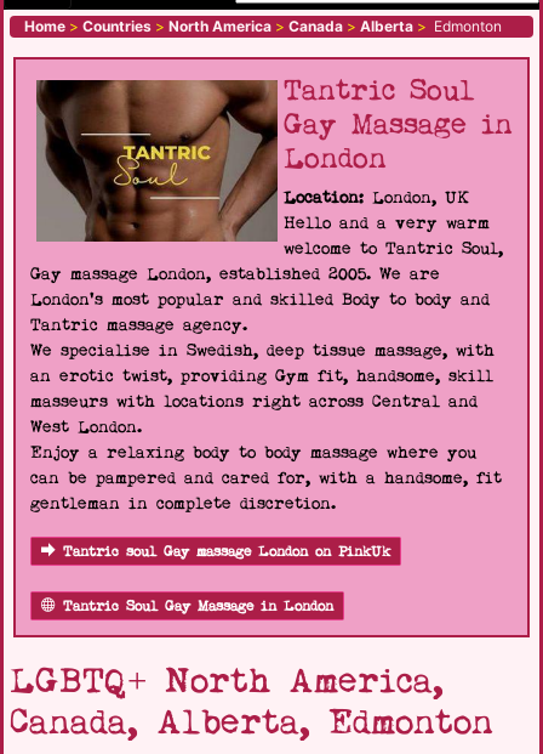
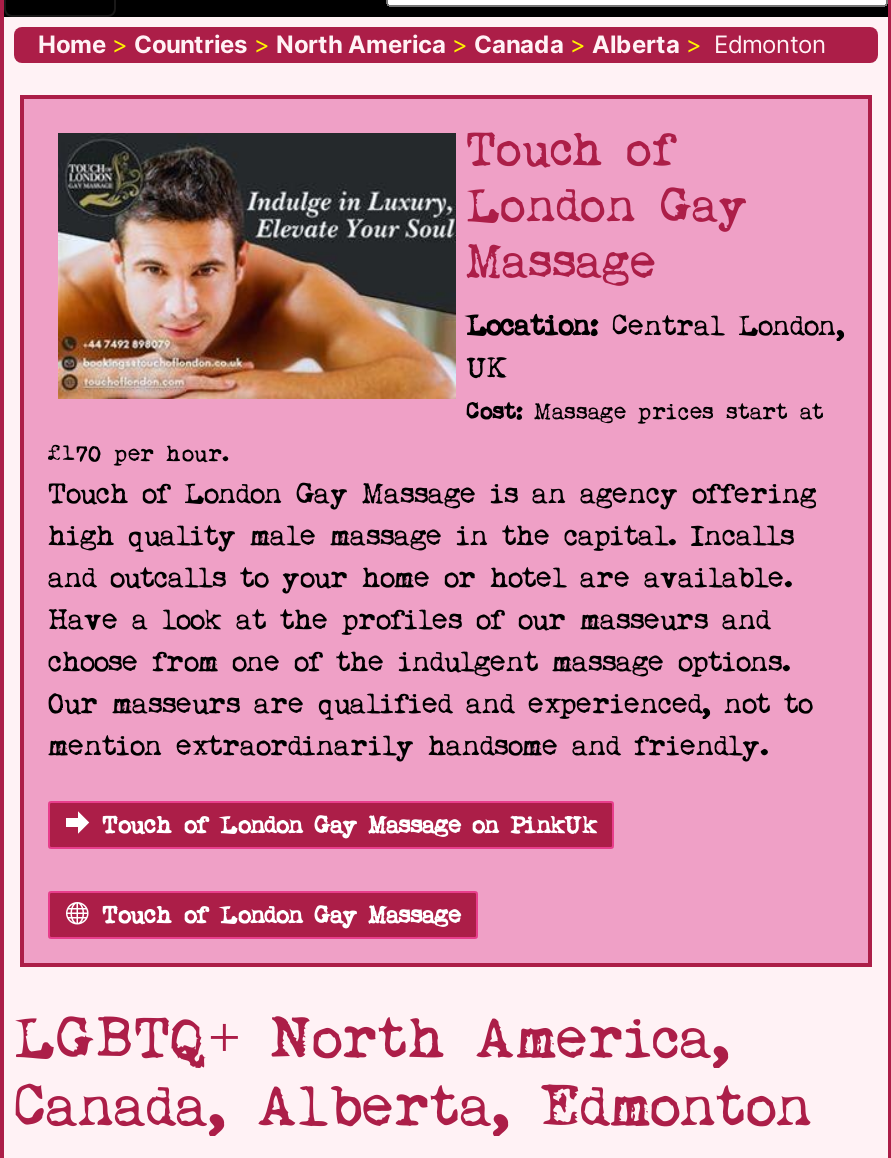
- [image]
- Tantric Soul
- Gay Massage in
- London
- Location: London, UK
- Hello and a very warm
- welcome to Tantric Soul,
- Gay massage London, established 2005. We are
- London's most popular and skilled Body to body and
- Tantric massage agency.
- We specialise in Swedish, deep tissue massage, with
- an erotic twist, providing Gym fit, handsome, skill
- masseurs with locations right across Central and
- West London.
- Enjoy a relaxing body to body massage where you
- can be pampered and cared for, with a handsome, fit
- gentleman in complete discretion.
+ [image]
+ Touch of
+ London Gay
+ Massage
+ Location: Central London,
+ UK
+ Cost: Massage prices start at
+ £170 per hour.
+ Touch of London Gay Massage is an agency offering
+ high quality male massage in the capital. Incalls
+ and outcalls to your home or hotel are available.
+ Have a look at the profiles of our masseurs and
+ choose from one of the indulgent massage options.
+ Our masseurs are qualified and experienced, not to
+ mention extraordinarily handsome and friendly.

- Tantric soul Gay massage London on PinkUk
+ Touch of London Gay Massage on PinkUk

- Tantric Soul Gay Massage in London
+ Touch of London Gay Massage
